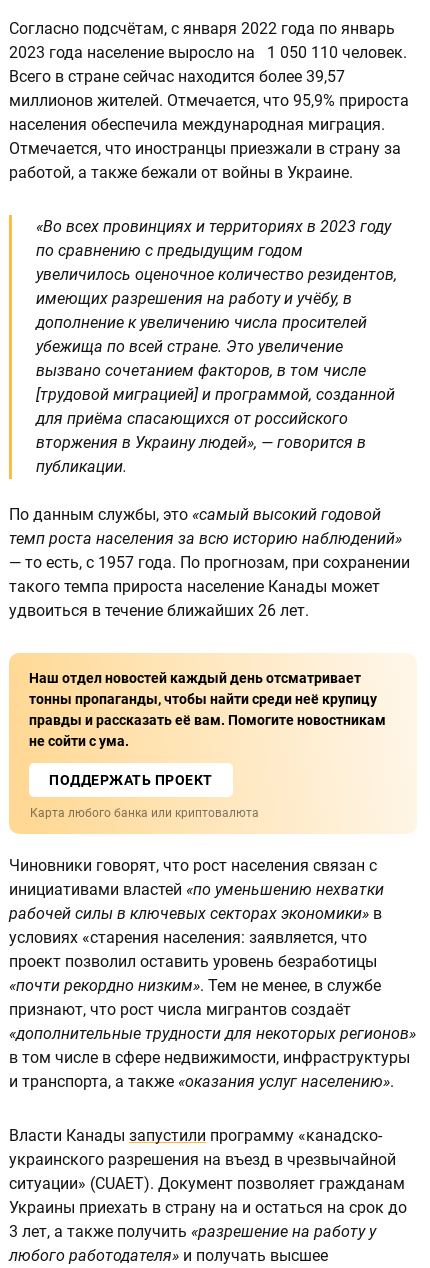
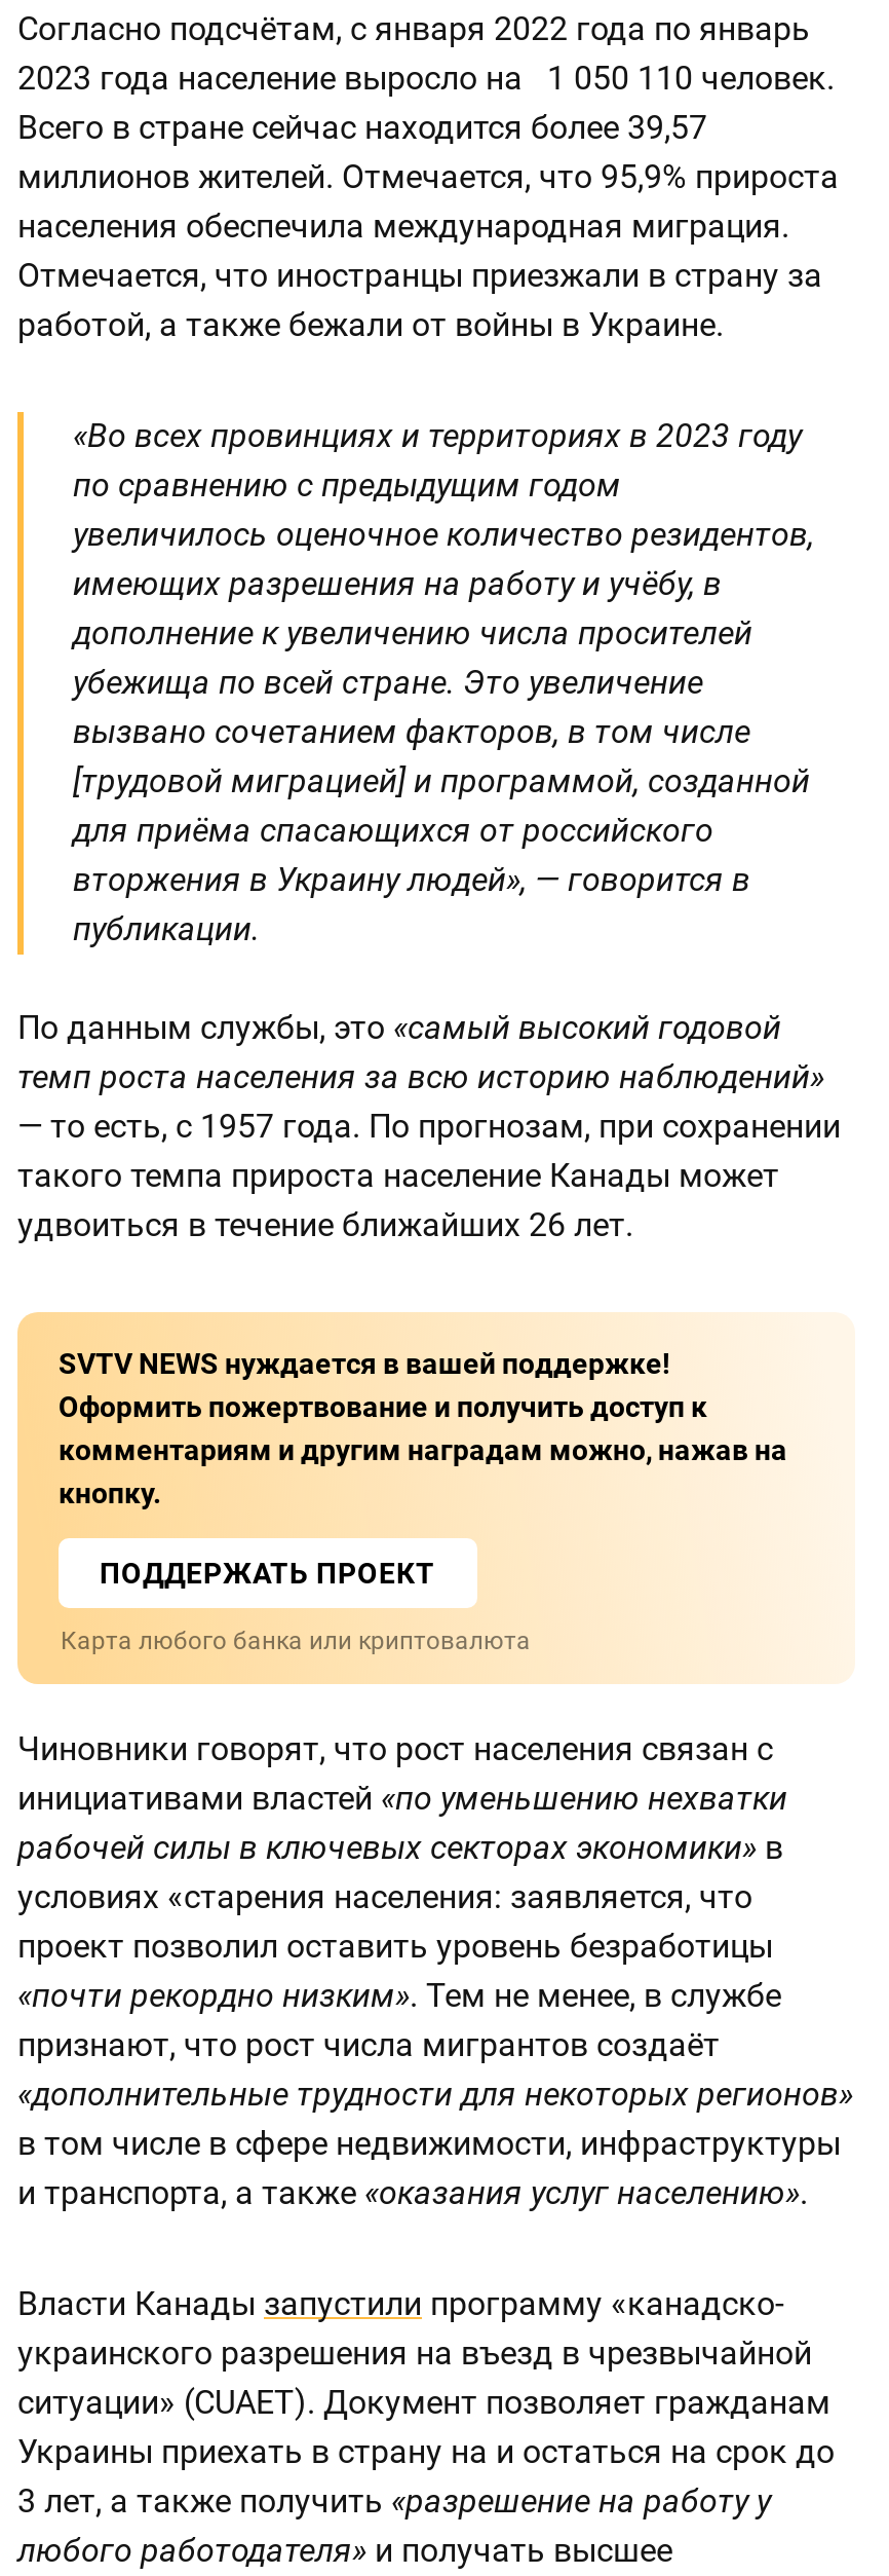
- Наш отдел новостей каждый день отсматривает
- тонны пропаганды, чтобы найти среди неё крупицу
- правды и рассказать её вам. Помогите новостникам
- не сойти с ума.
+ SVTV NEWS нуждается в вашей поддержке!
+ Оформить пожертвование и получить доступ к
+ комментариям и другим наградам можно, нажав на
+ кнопку.
